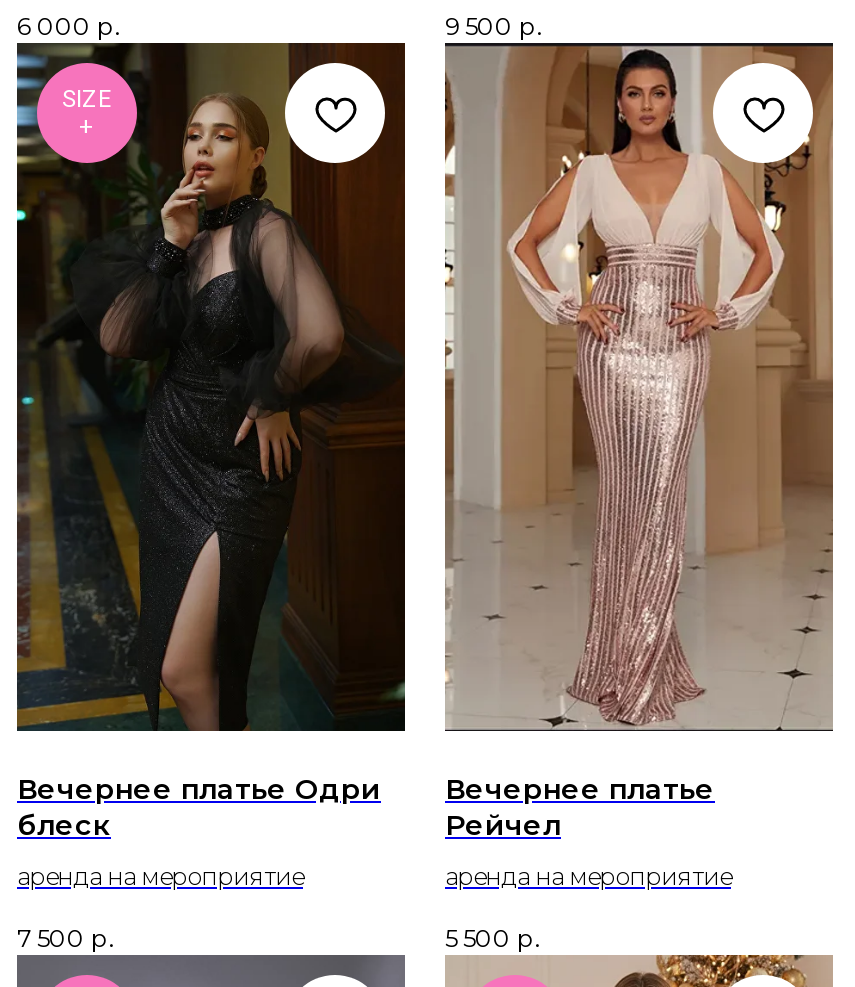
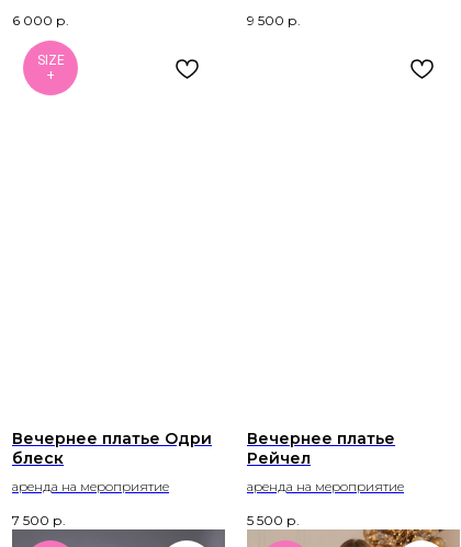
- [image]

- [image]
